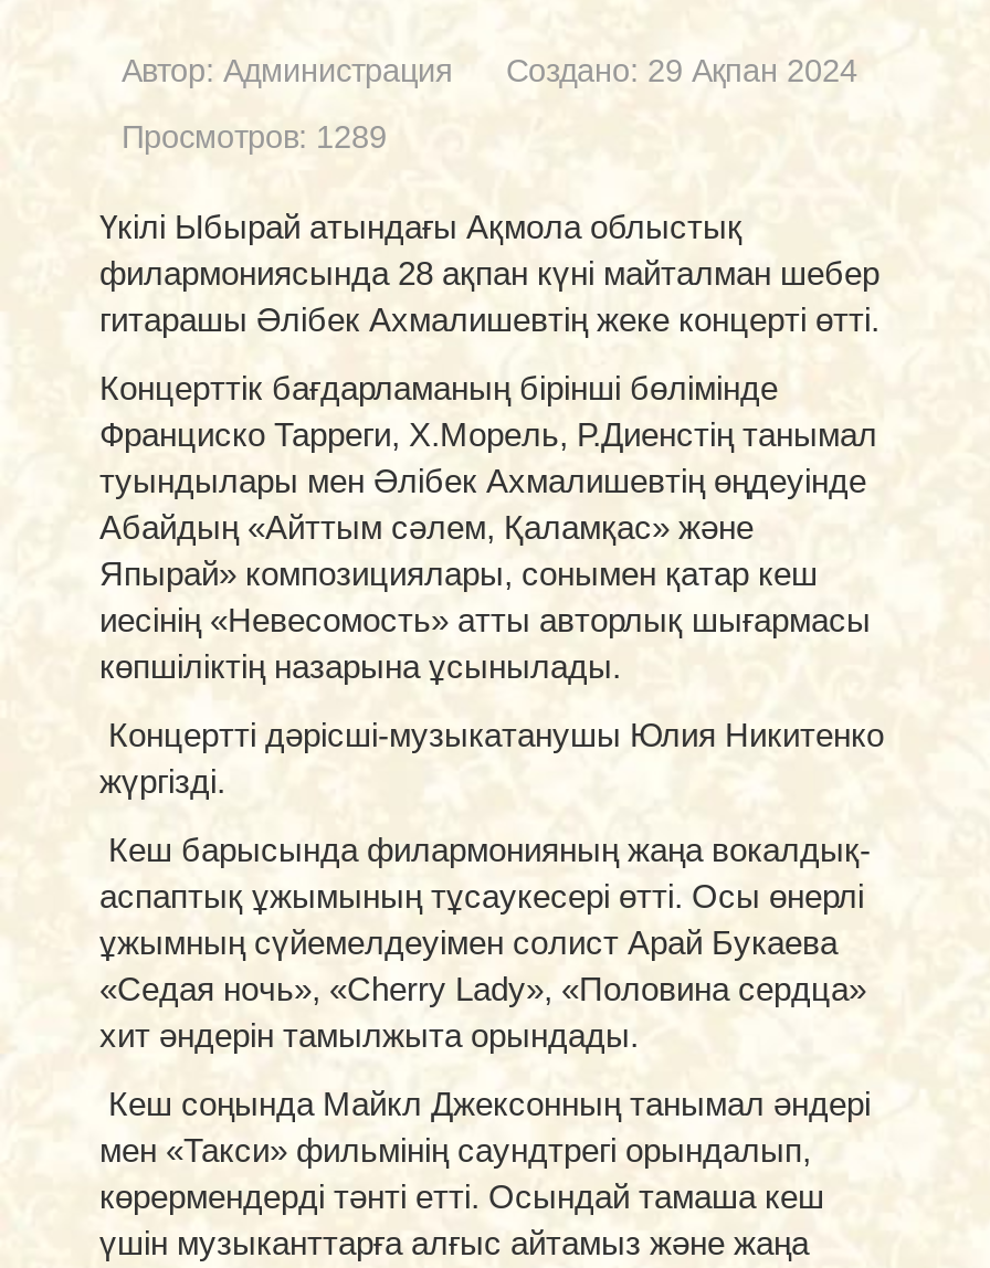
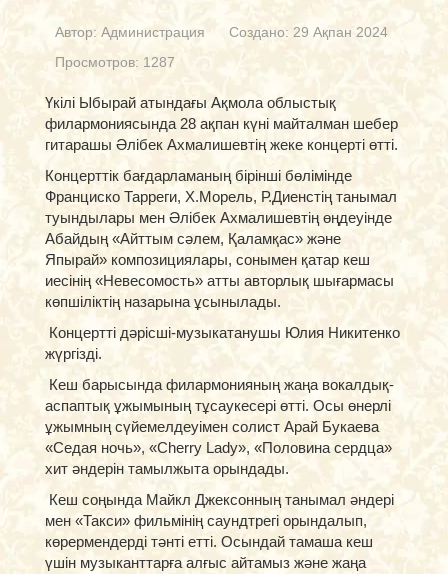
- Просмотров: 1289
+ Просмотров: 1287
